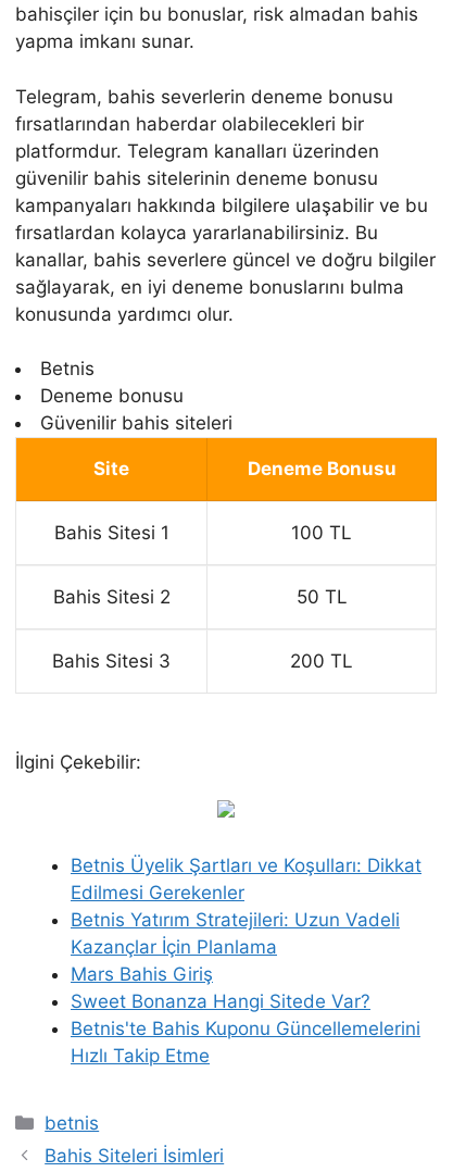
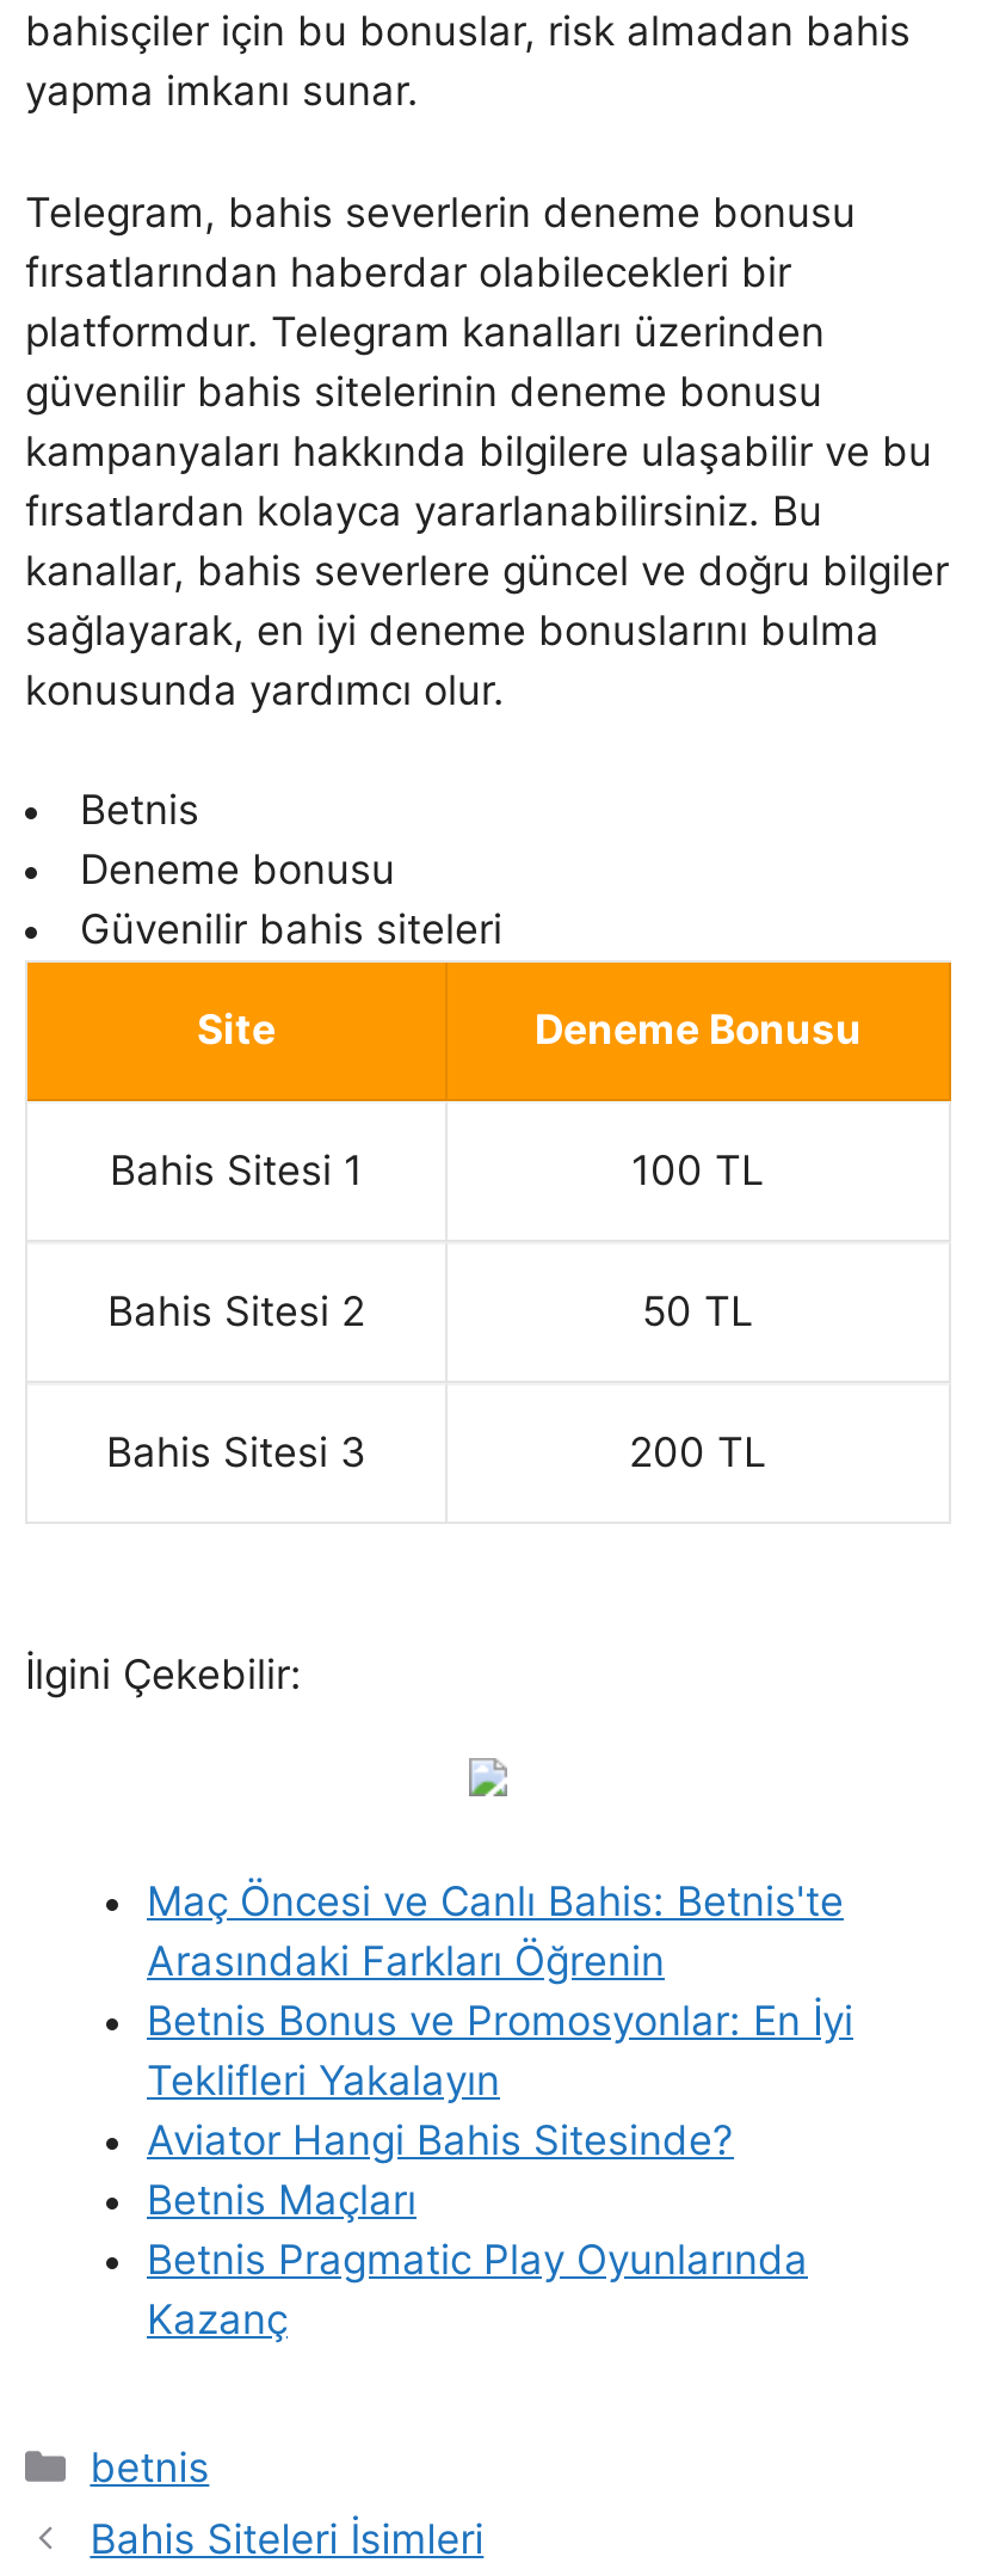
- Betnis Üyelik Şartları ve Koşulları: Dikkat
- Edilmesi Gerekenler
- Betnis Yatırım Stratejileri: Uzun Vadeli
- Kazançlar İçin Planlama
- Mars Bahis Giriş
- Sweet Bonanza Hangi Sitede Var?
- Betnis'te Bahis Kuponu Güncellemelerini
- Hızlı Takip Etme
+ Maç Öncesi ve Canlı Bahis: Betnis'te
+ Arasındaki Farkları Öğrenin
+ Betnis Bonus ve Promosyonlar: En İyi
+ Teklifleri Yakalayın
+ Aviator Hangi Bahis Sitesinde?
+ Betnis Maçları
+ Betnis Pragmatic Play Oyunlarında
+ Kazanç
